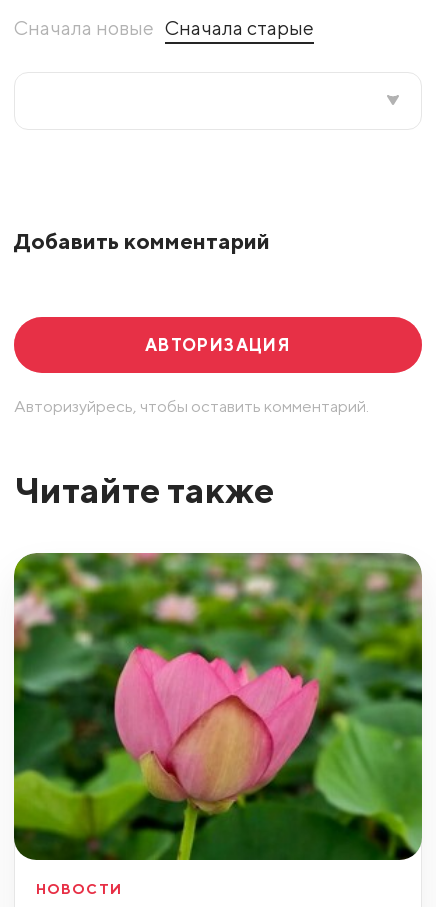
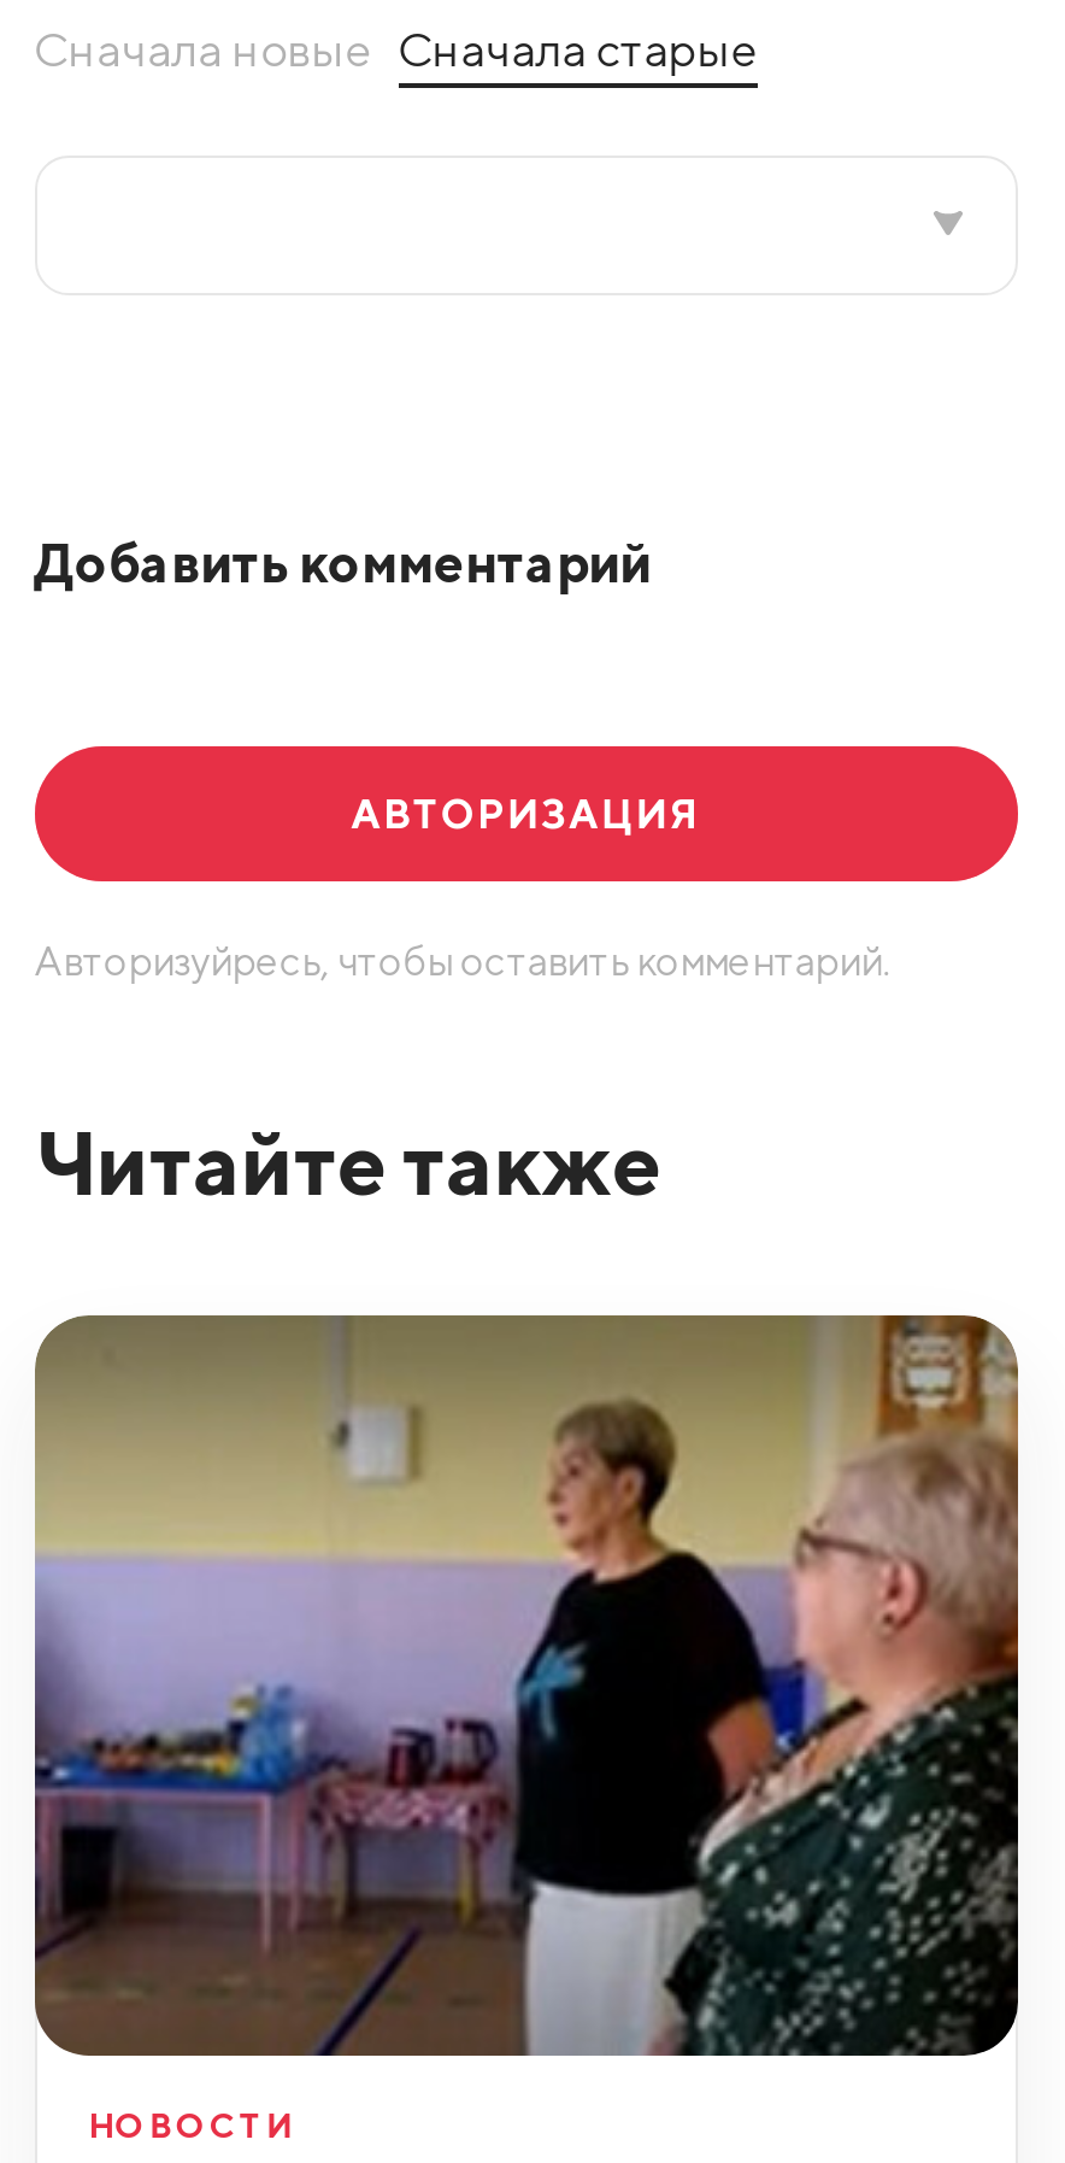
- [image]
+ [image]
